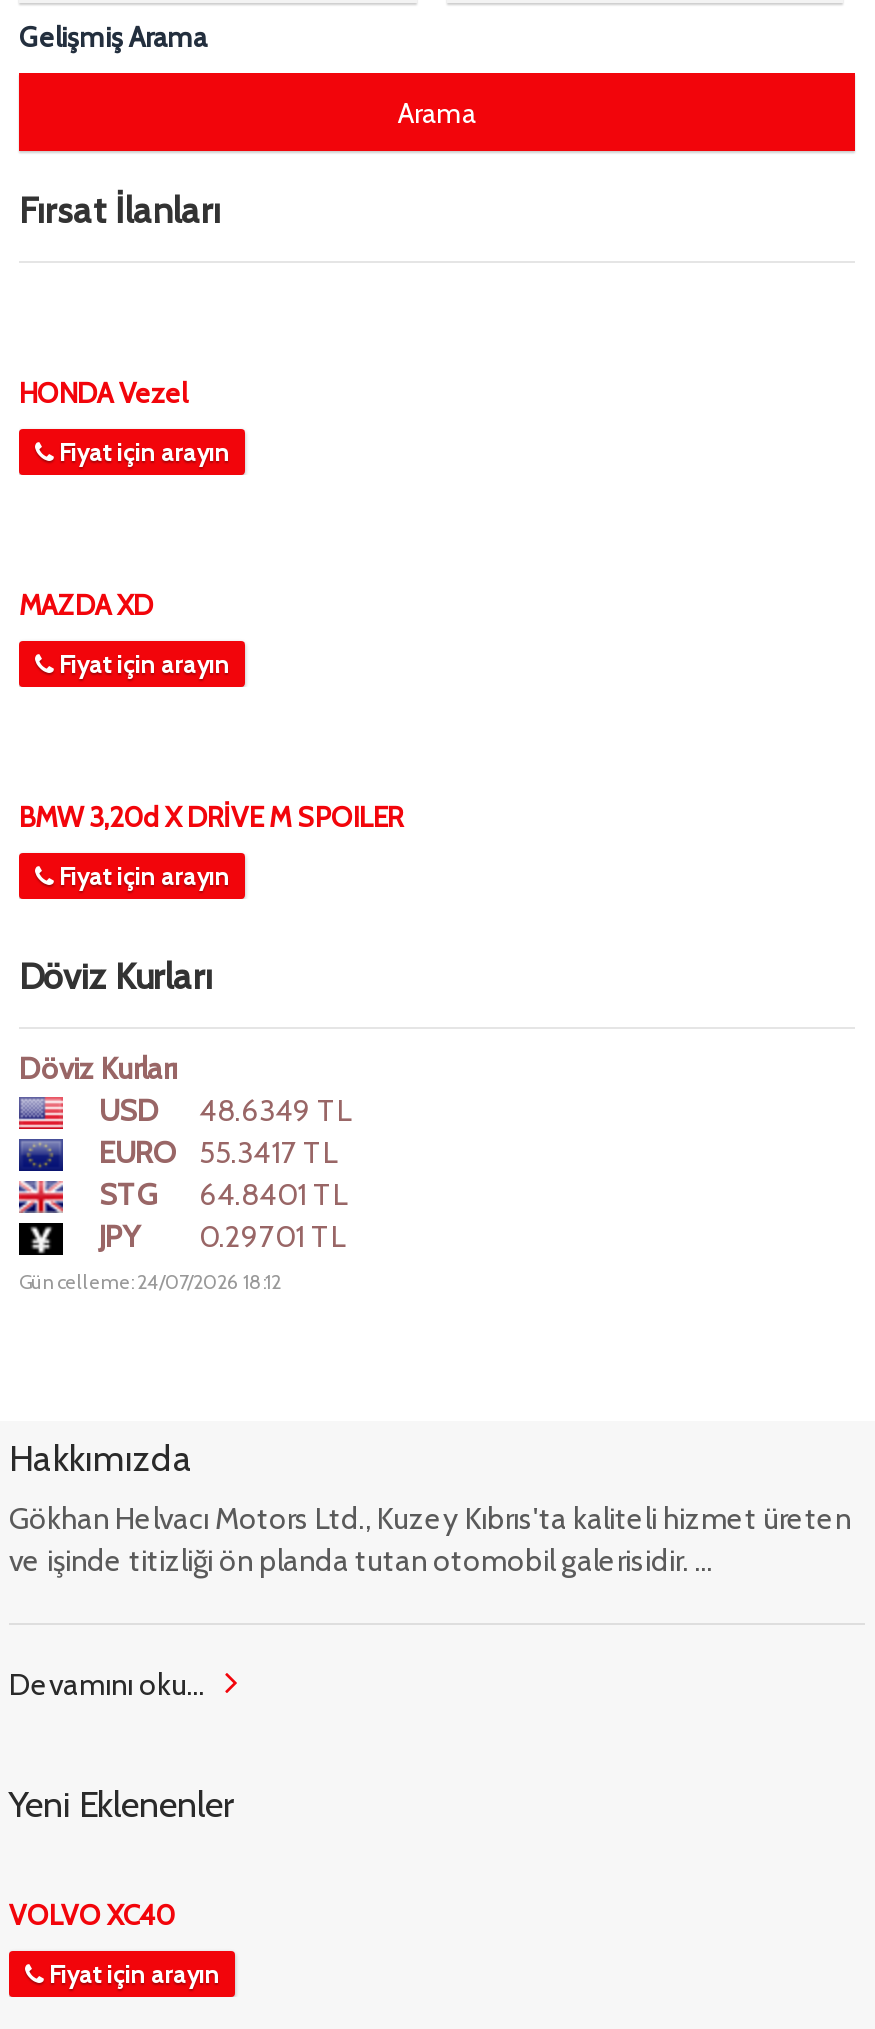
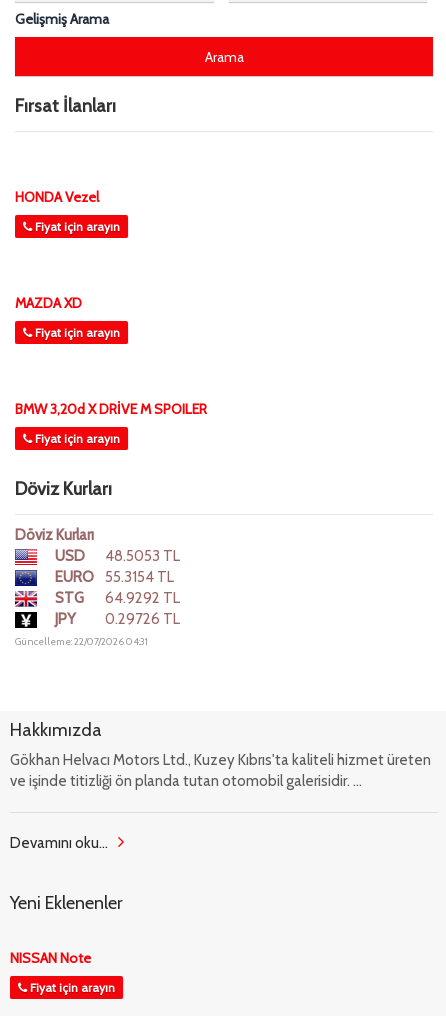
- USD 48.6349 TL
+ USD 48.5053 TL

- EURO 55.3417 TL
+ EURO 55.3154 TL

- STG 64.8401 TL
+ STG 64.9292 TL

- JPY 0.29701 TL
+ JPY 0.29726 TL

- Güncelleme: 24/07/2026 18:12
+ Güncelleme: 22/07/2026 04:31

- VOLVO XC40
+ NISSAN Note
